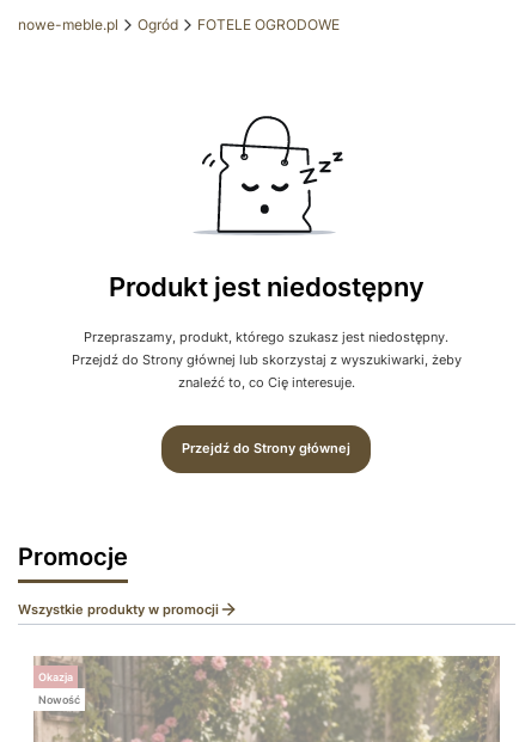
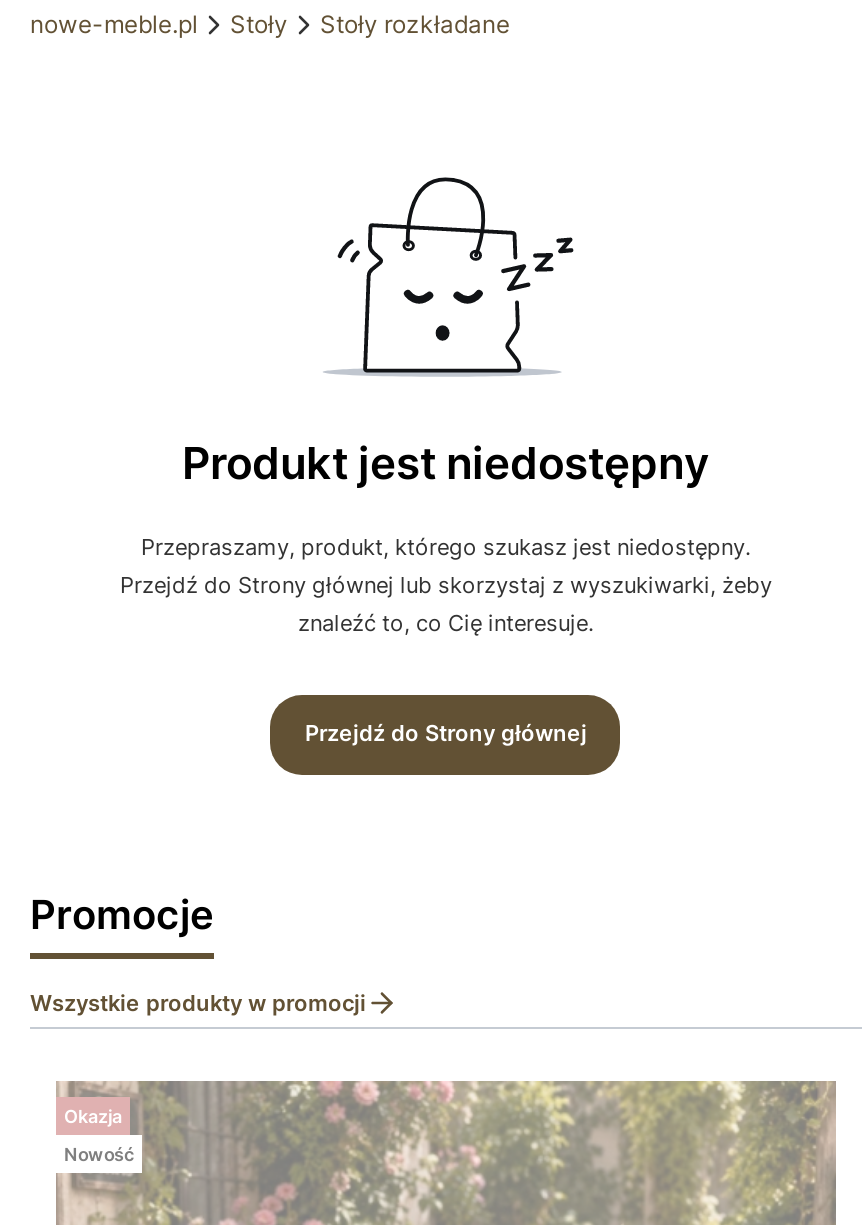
- Ogród
- FOTELE OGRODOWE
+ Stoły
+ Stoły rozkładane
